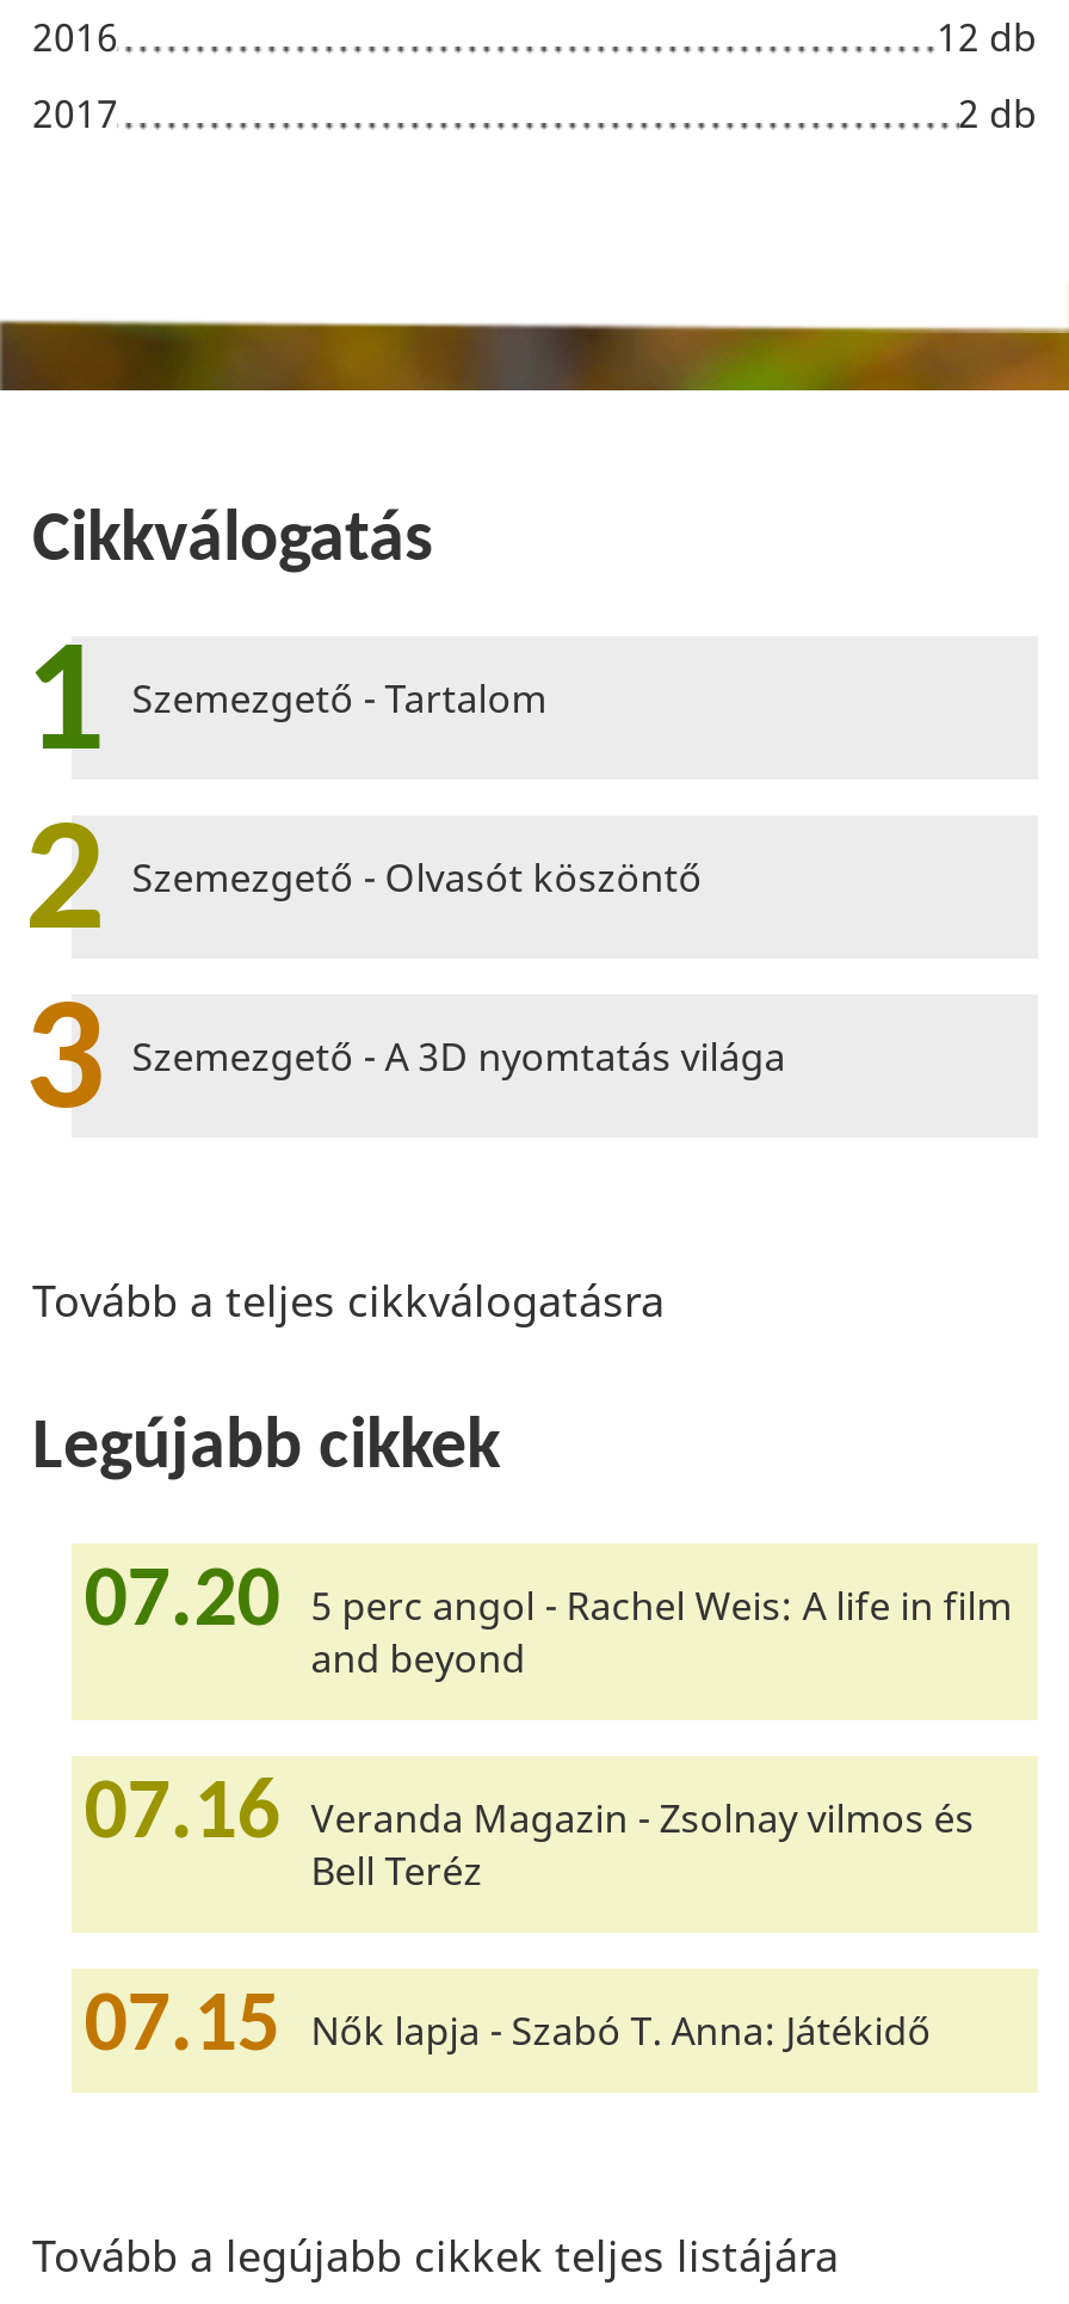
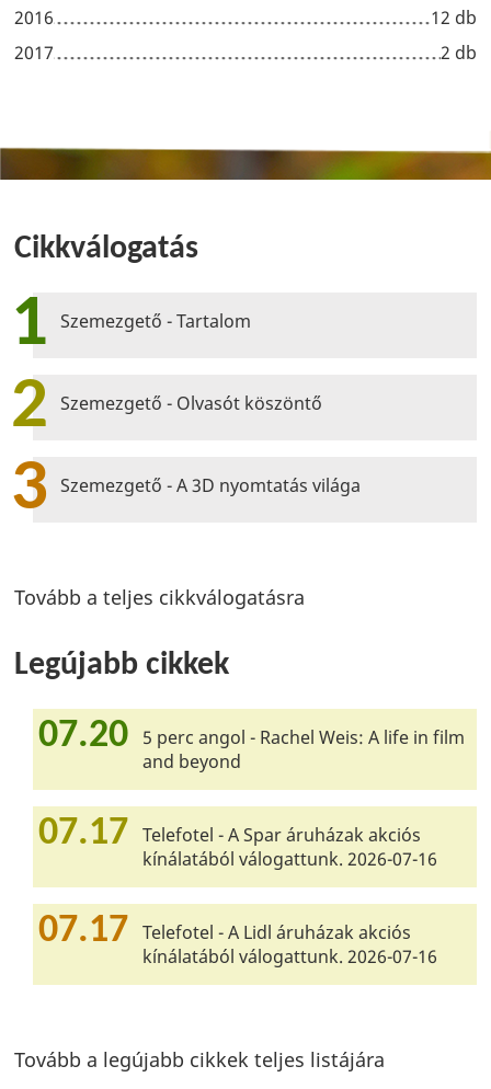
- 07.16 Veranda Magazin - Zsolnay vilmos és
- Bell Teréz
+ 07.17 Telefotel - A Spar áruházak akciós
+ kínálatából válogattunk. 2026-07-16

- 07.15 Nők lapja - Szabó T. Anna: Játékidő
+ 07.17 Telefotel - A Lidl áruházak akciós
+ kínálatából válogattunk. 2026-07-16
